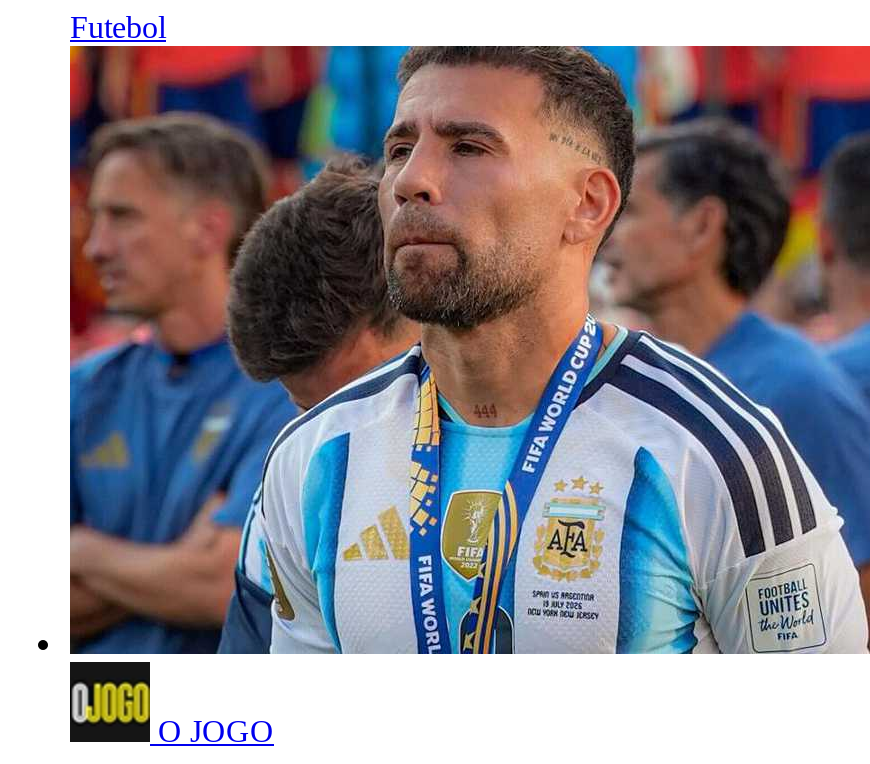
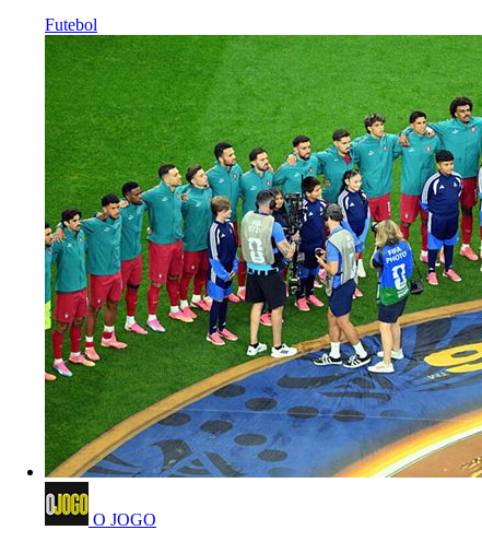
- [image]
+ [image]
